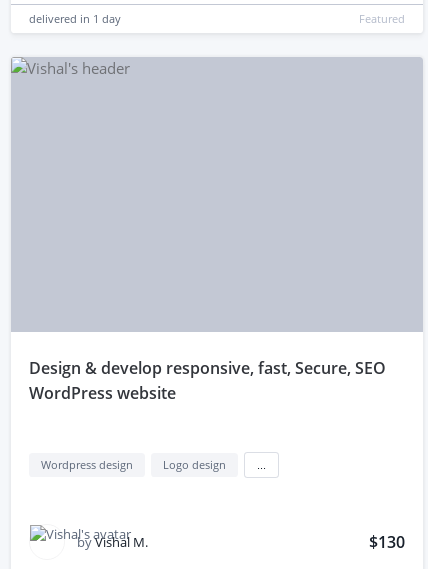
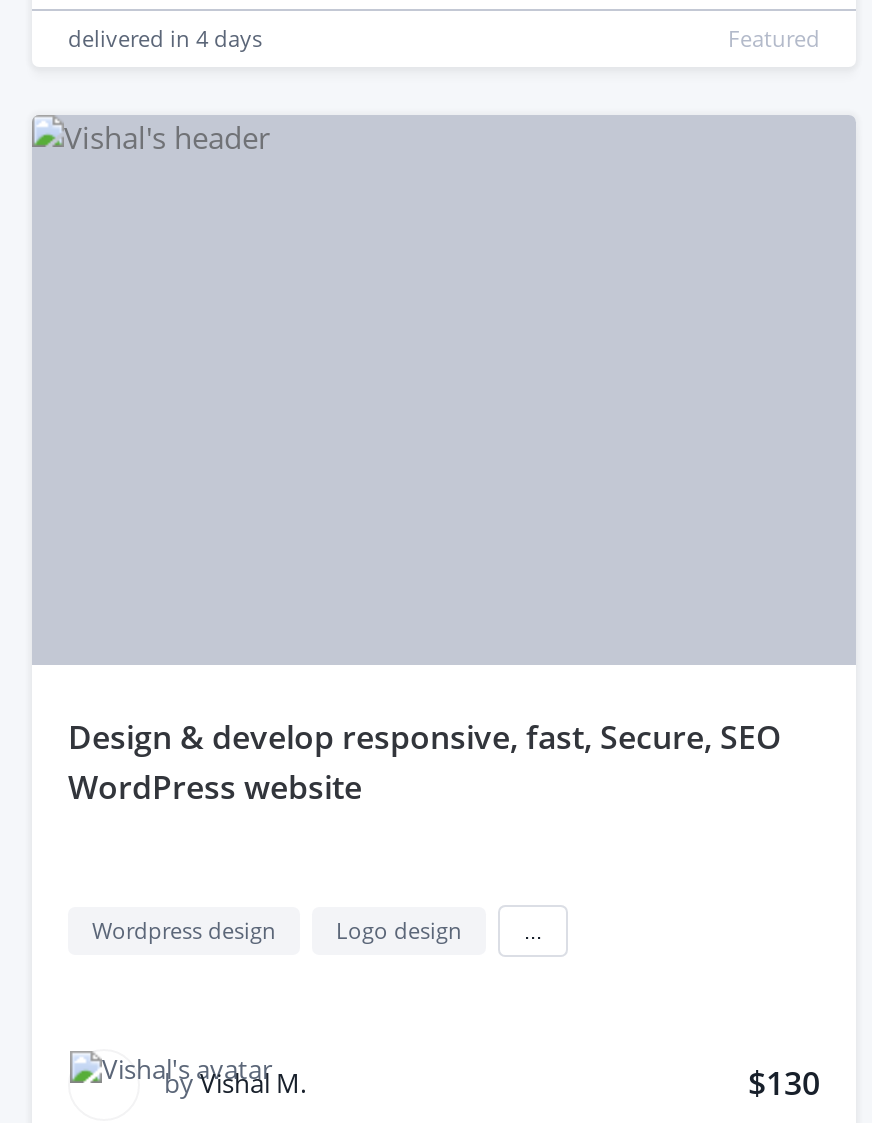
- delivered in 1 day
+ delivered in 4 days
